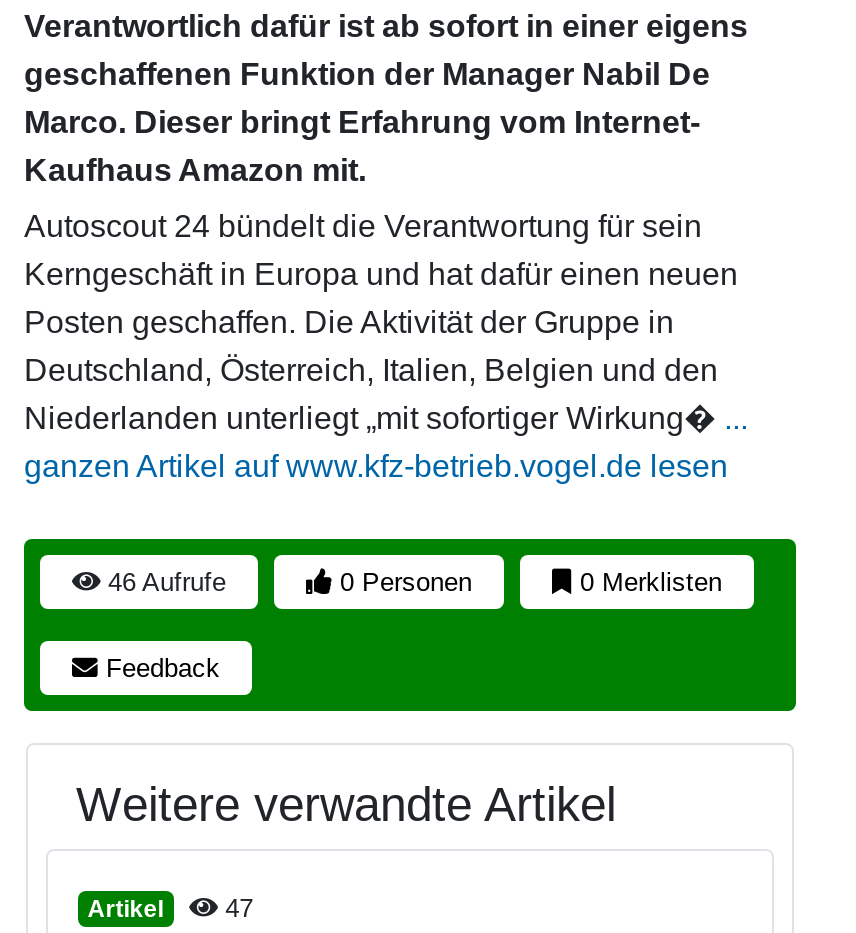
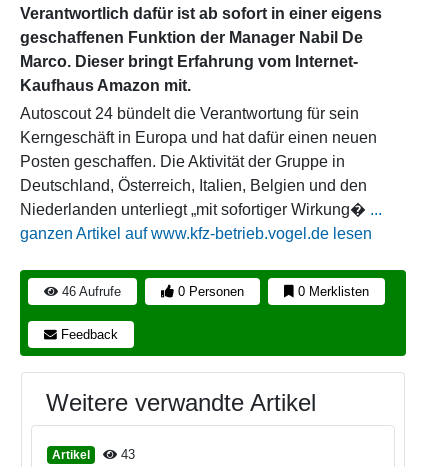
- Artikel 47
+ Artikel 43
